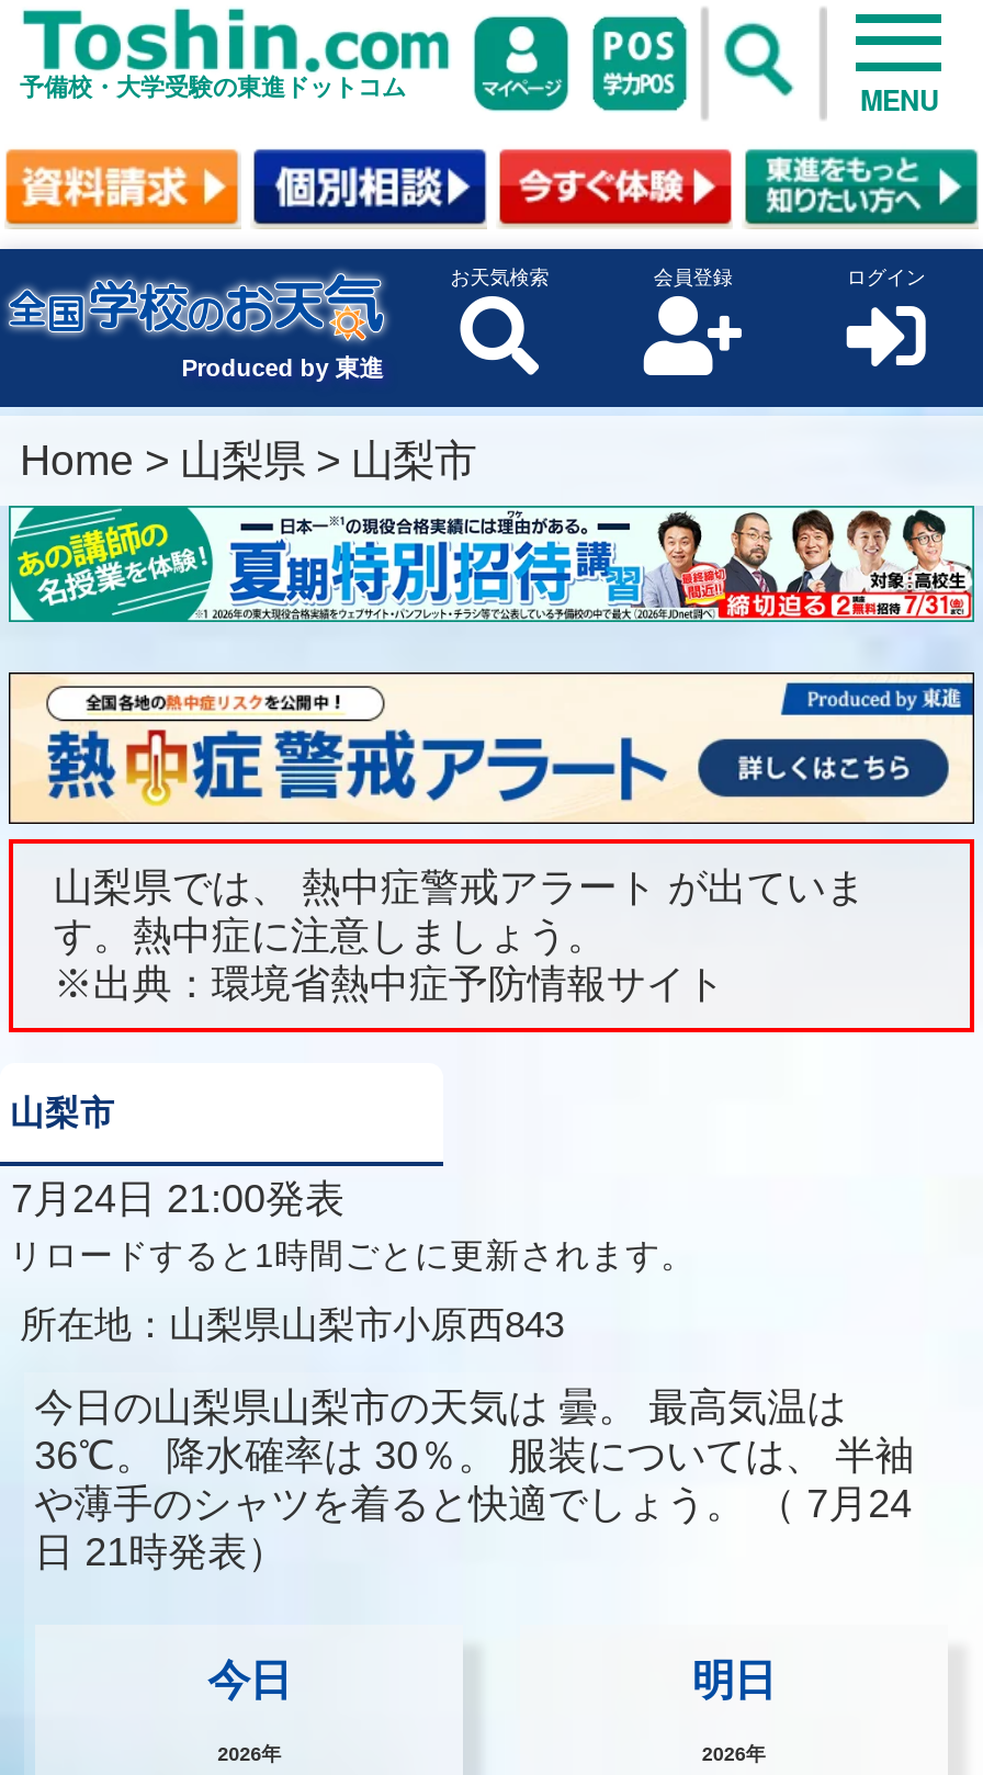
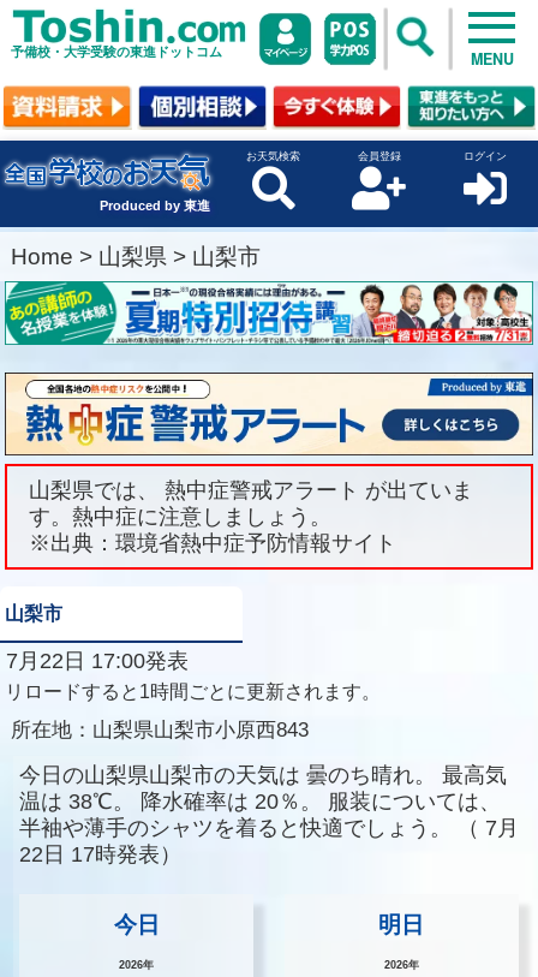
- 7月24日 21:00発表
+ 7月22日 17:00発表

- 今日の山梨県山梨市の天気は 曇。 最高気温は
- 36℃。 降水確率は 30％。 服装については、 半袖
- や薄手のシャツを着ると快適でしょう。（ 7月24
- 日 21時発表）
+ 今日の山梨県山梨市の天気は 曇のち晴れ。 最高気
+ 温は 38℃。 降水確率は 20％。 服装については、
+ 半袖や薄手のシャツを着ると快適でしょう。（ 7月
+ 22日 17時発表）
